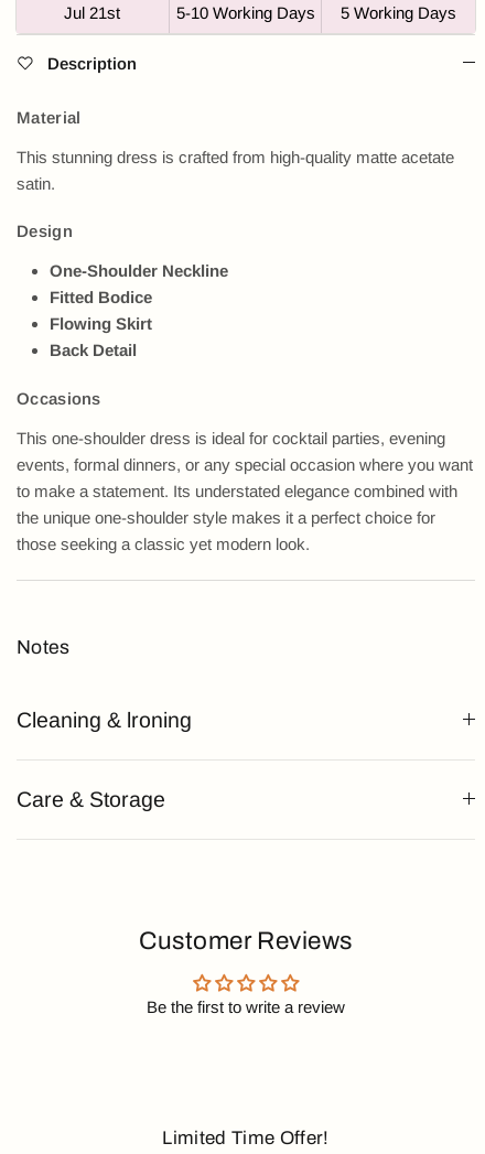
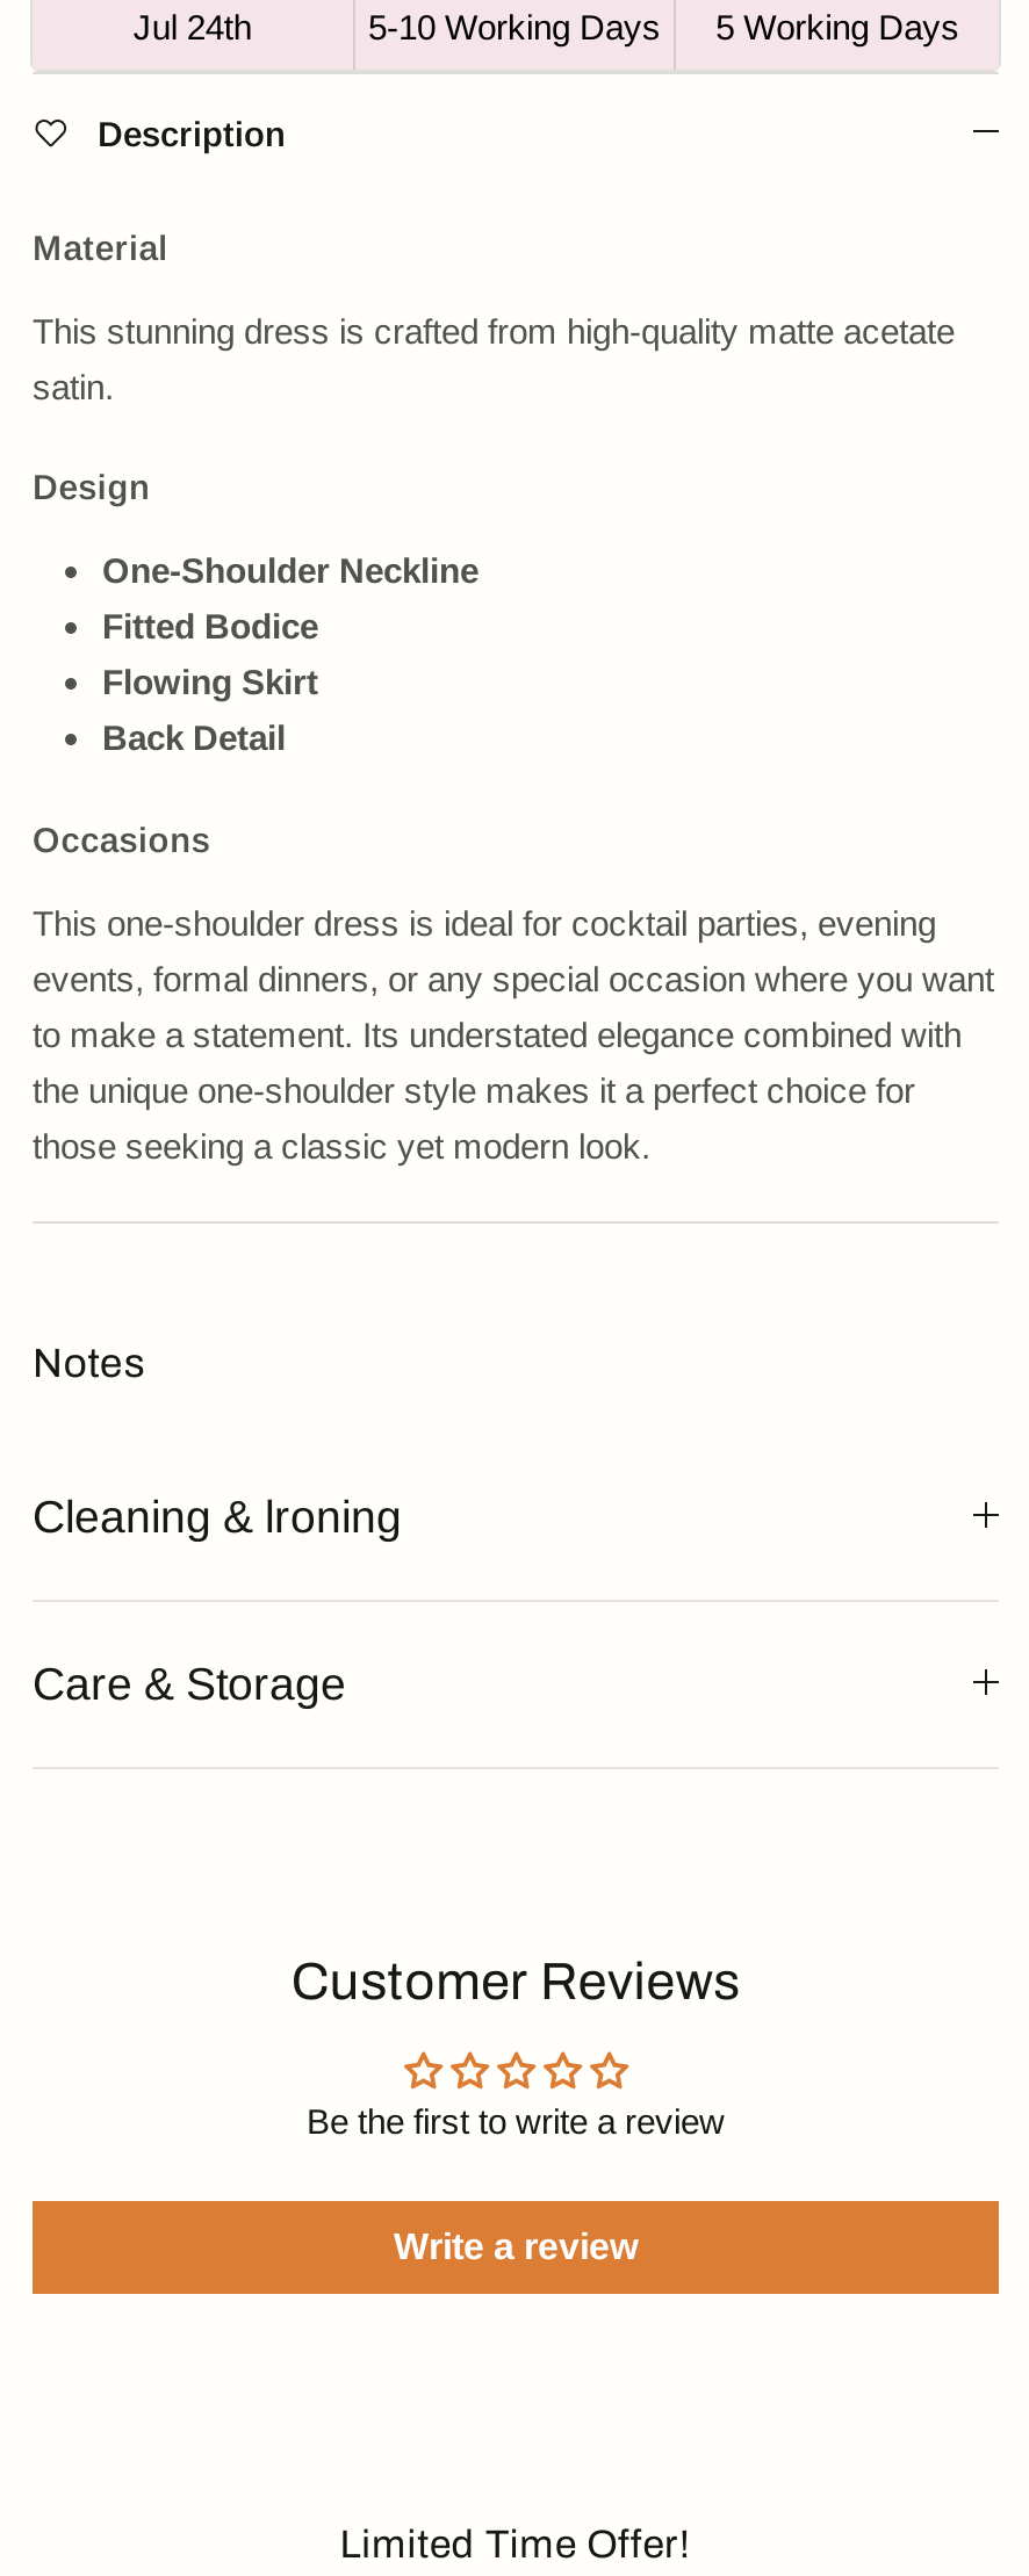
- Jul 21st
+ Jul 24th

+ Write a review
